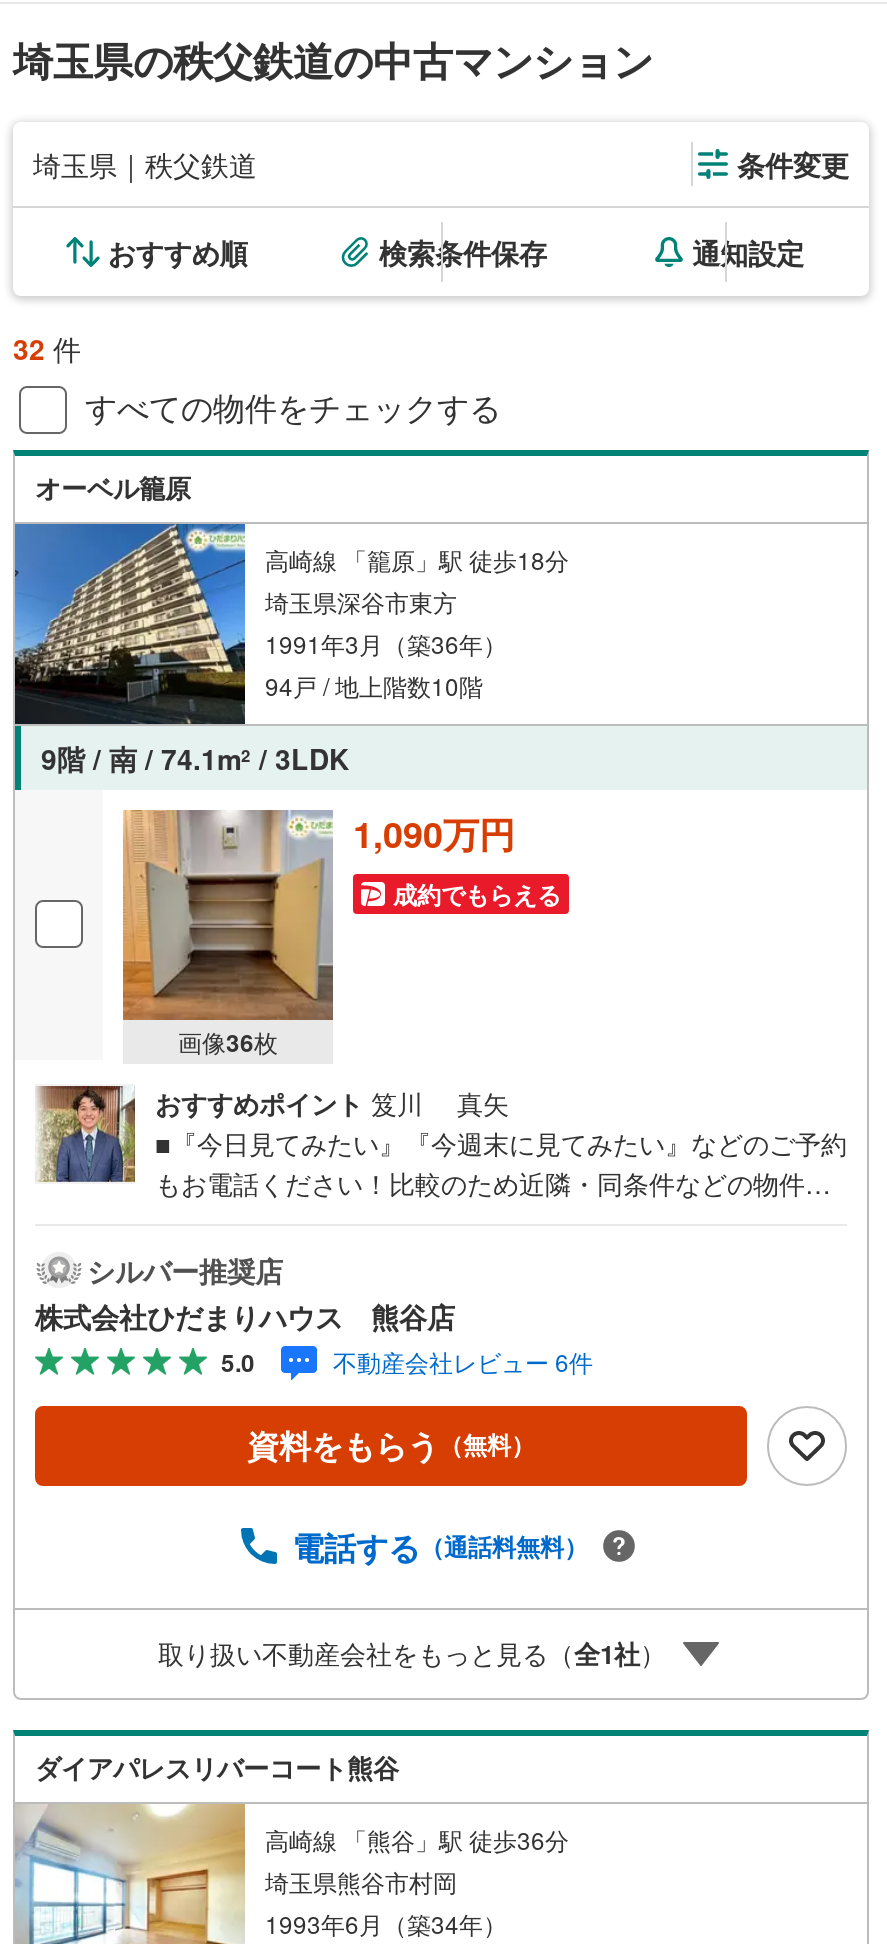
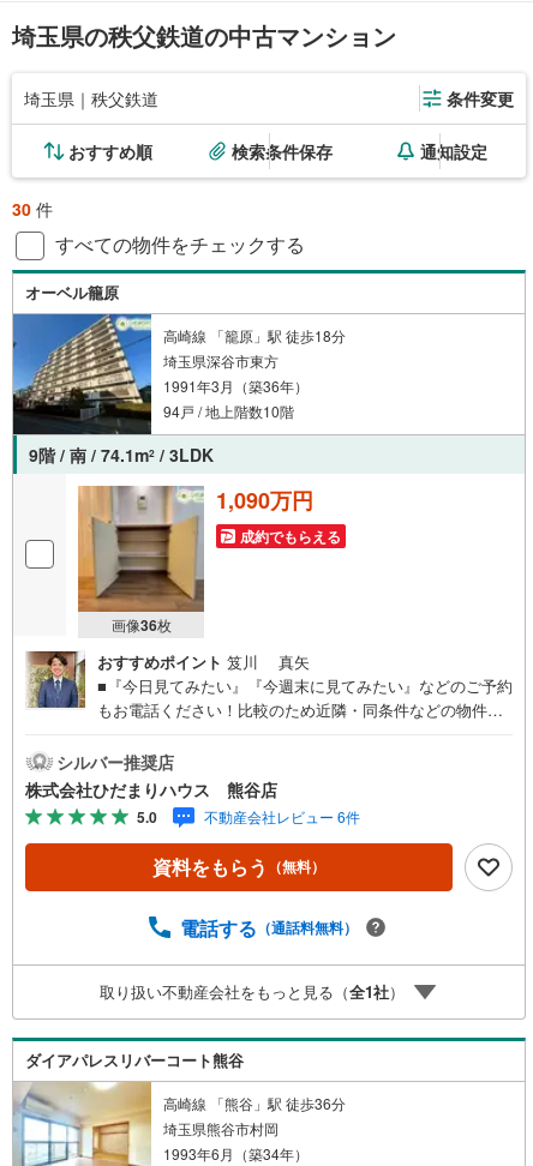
- 32件
+ 30件
